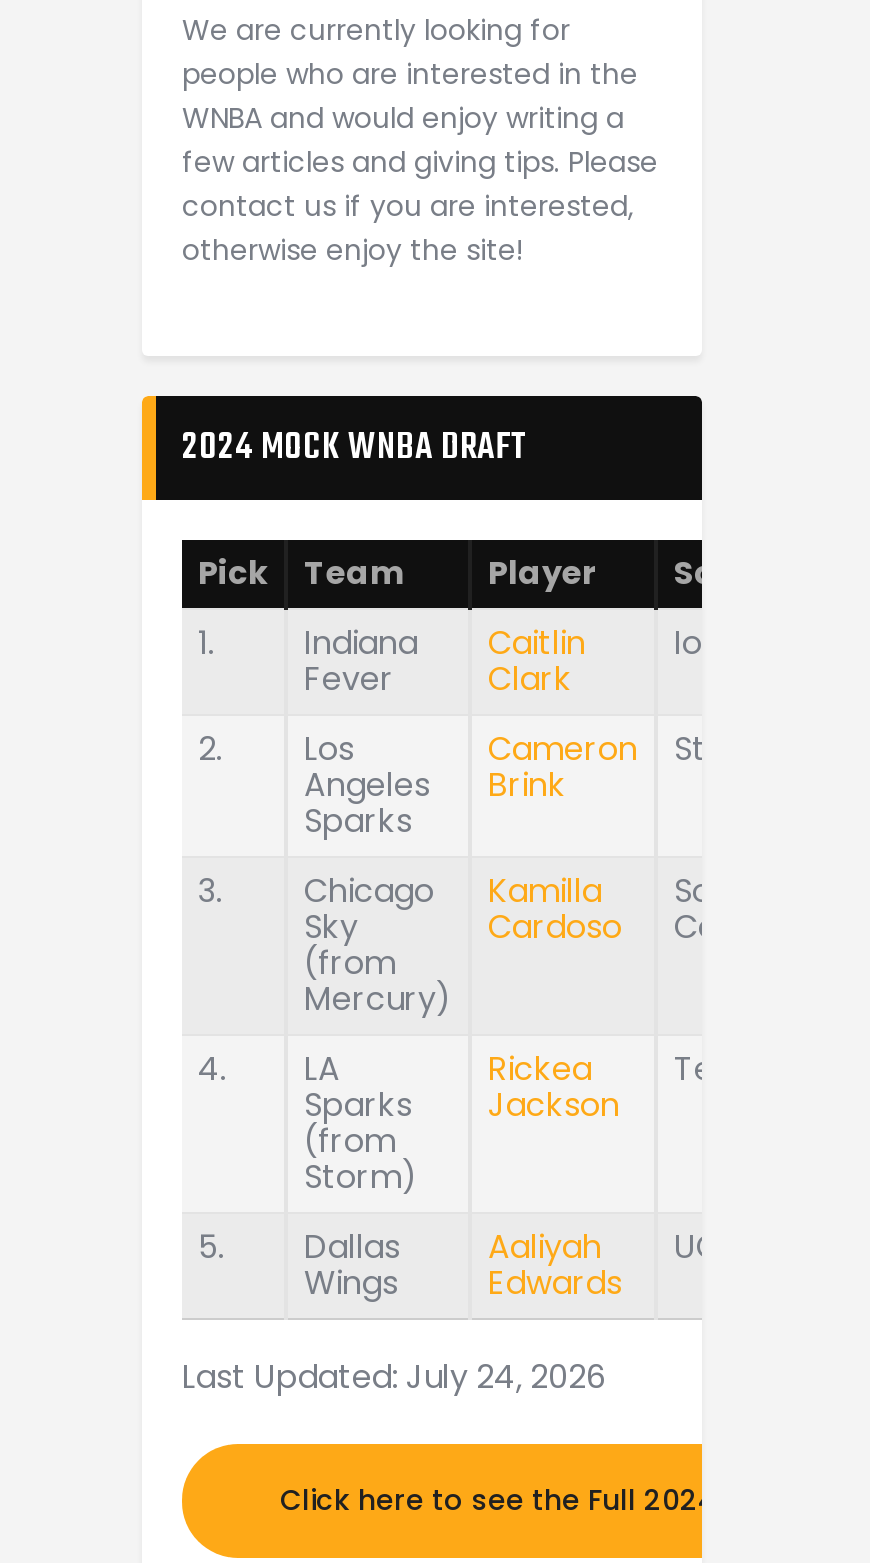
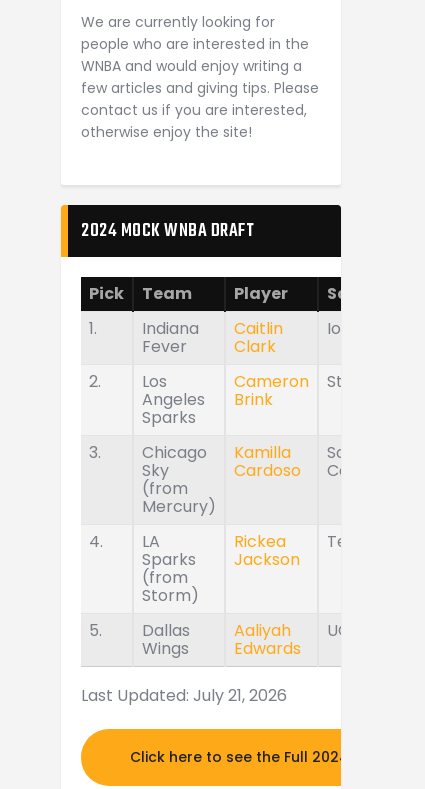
- Last Updated: July 24, 2026
+ Last Updated: July 21, 2026
